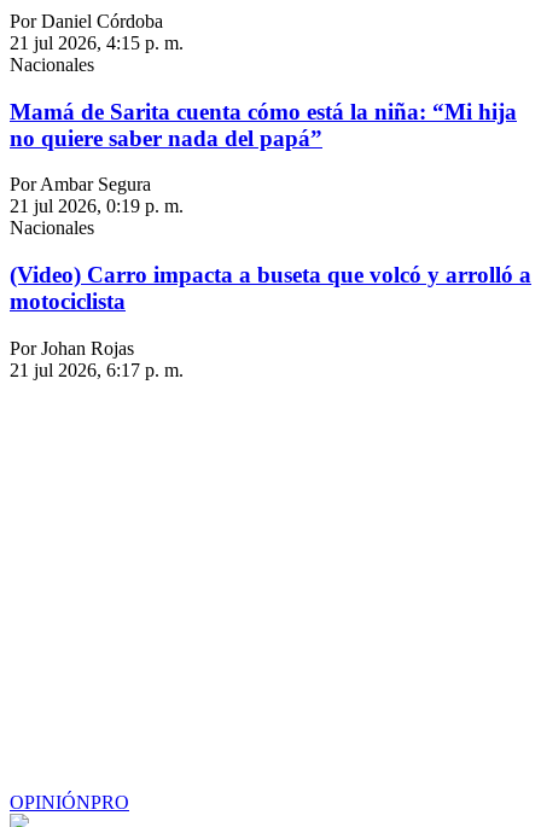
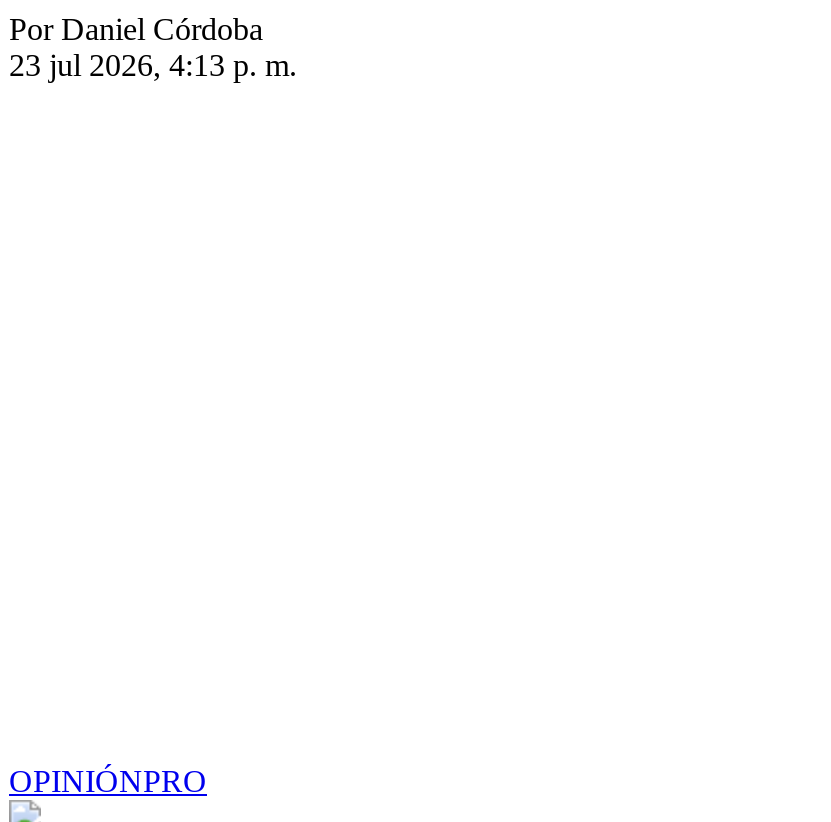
- 21 jul 2026, 4:15 p. m.
- Nacionales
- Mamá de Sarita cuenta cómo está la niña: “Mi hija
- no quiere saber nada del papá”
- Por Ambar Segura
- 21 jul 2026, 0:19 p. m.
- Nacionales
- (Video) Carro impacta a buseta que volcó y arrolló a
- motociclista
- Por Johan Rojas
- 21 jul 2026, 6:17 p. m.
+ 23 jul 2026, 4:13 p. m.
